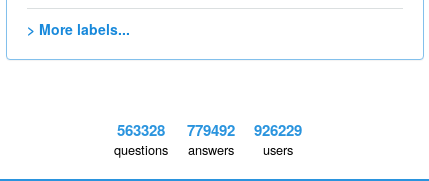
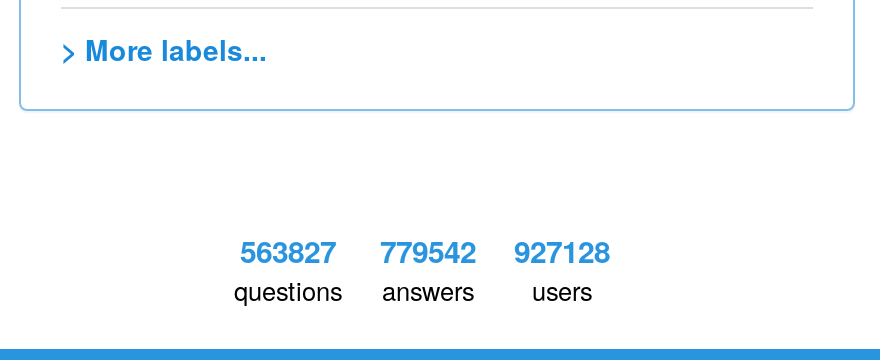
- 563328
+ 563827

- 779492
+ 779542

- 926229
+ 927128
